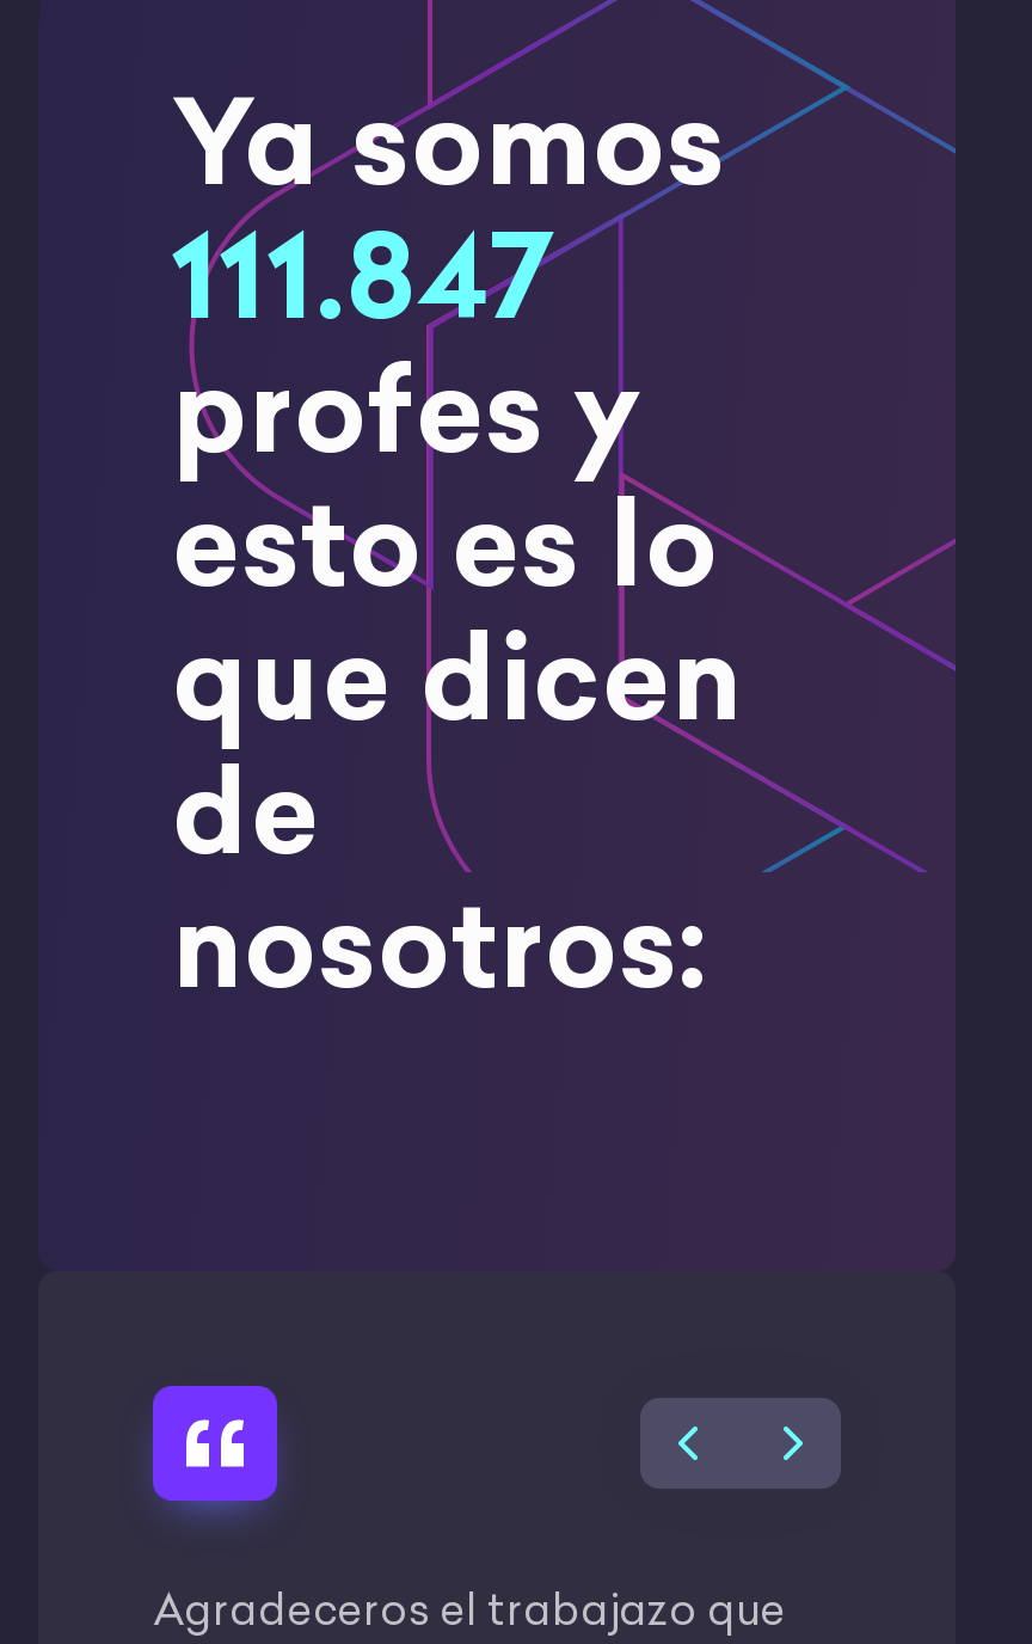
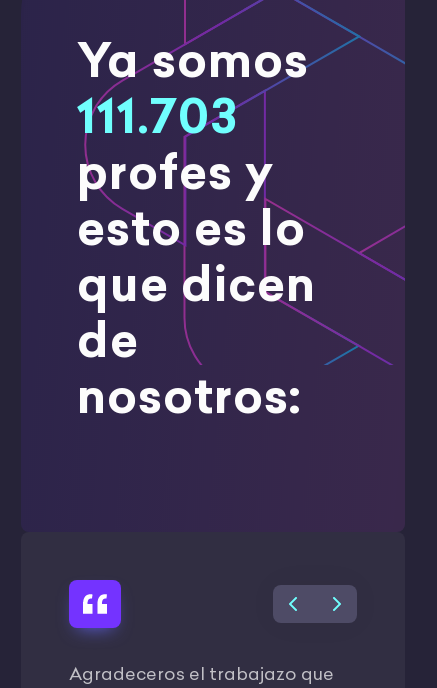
- 111.847
+ 111.703
